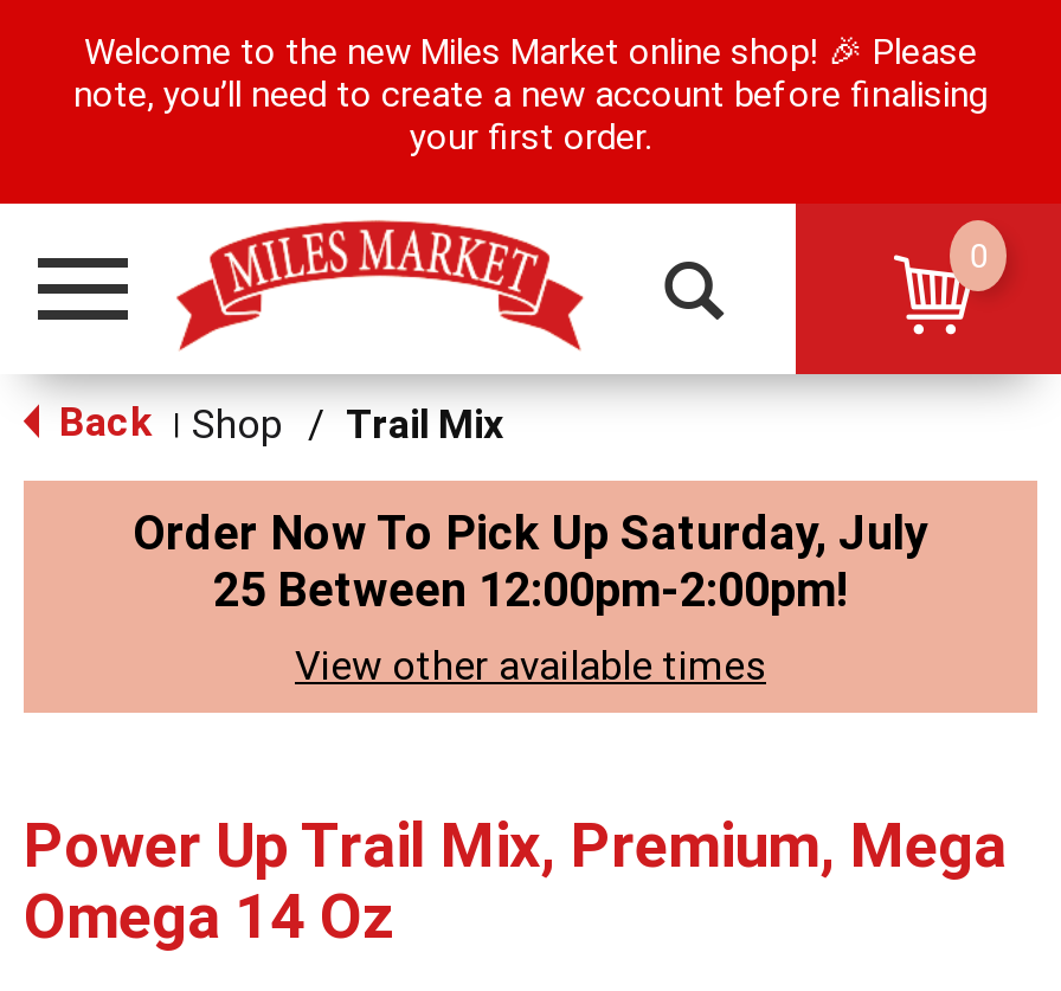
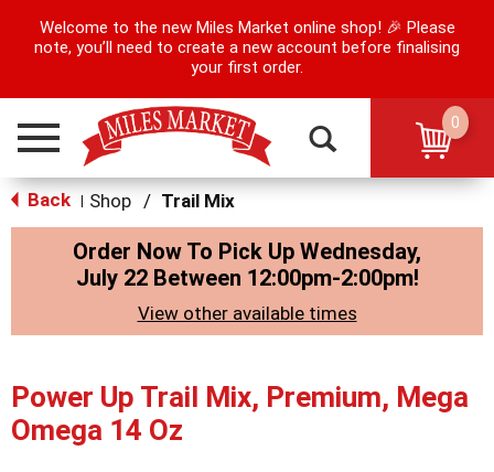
- Order Now To Pick Up Saturday, July
- 25 Between 12:00pm-2:00pm!
+ Order Now To Pick Up Wednesday,
+ July 22 Between 12:00pm-2:00pm!
